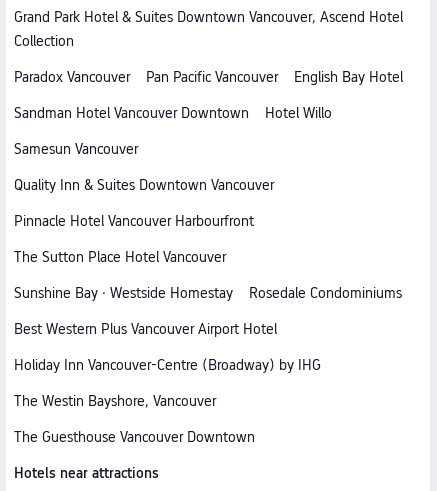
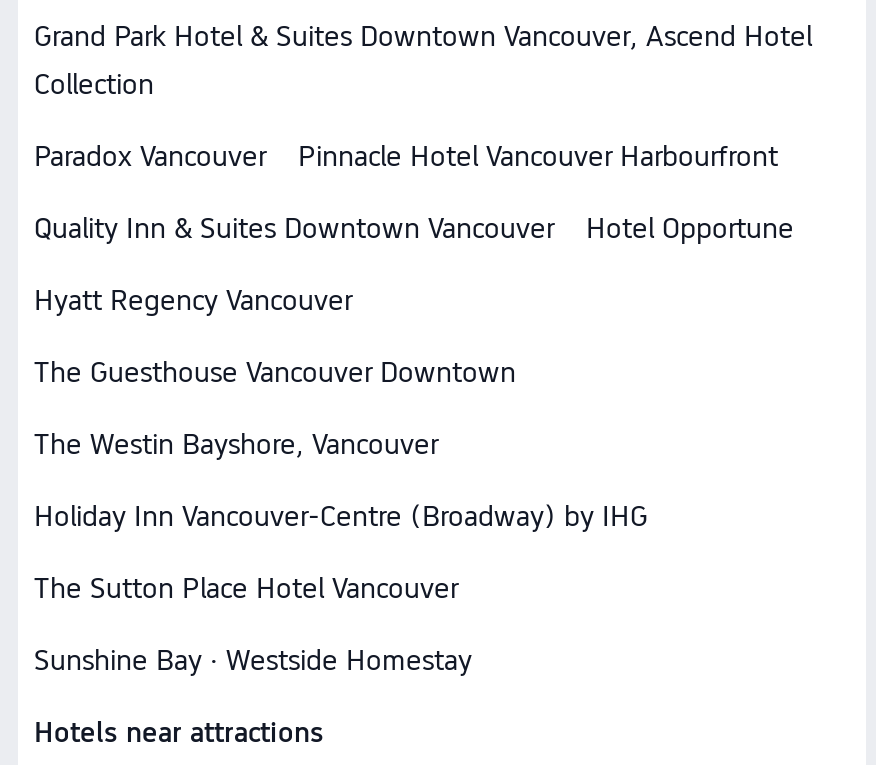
- Pan Pacific Vancouver
- English Bay Hotel
- Sandman Hotel Vancouver Downtown
- Hotel Willo
- Samesun Vancouver

+ Hotel Opportune
+ Hyatt Regency Vancouver

moved up: Pinnacle Hotel Vancouver Harbourfront

moved down: The Sutton Place Hotel Vancouver | Sunshine Bay · Westside Homestay

- Rosedale Condominiums
- Best Western Plus Vancouver Airport Hotel

moved up: Holiday Inn Vancouver-Centre (Broadway) by IHG | The Westin Bayshore, Vancouver | The Guesthouse Vancouver Downtown
